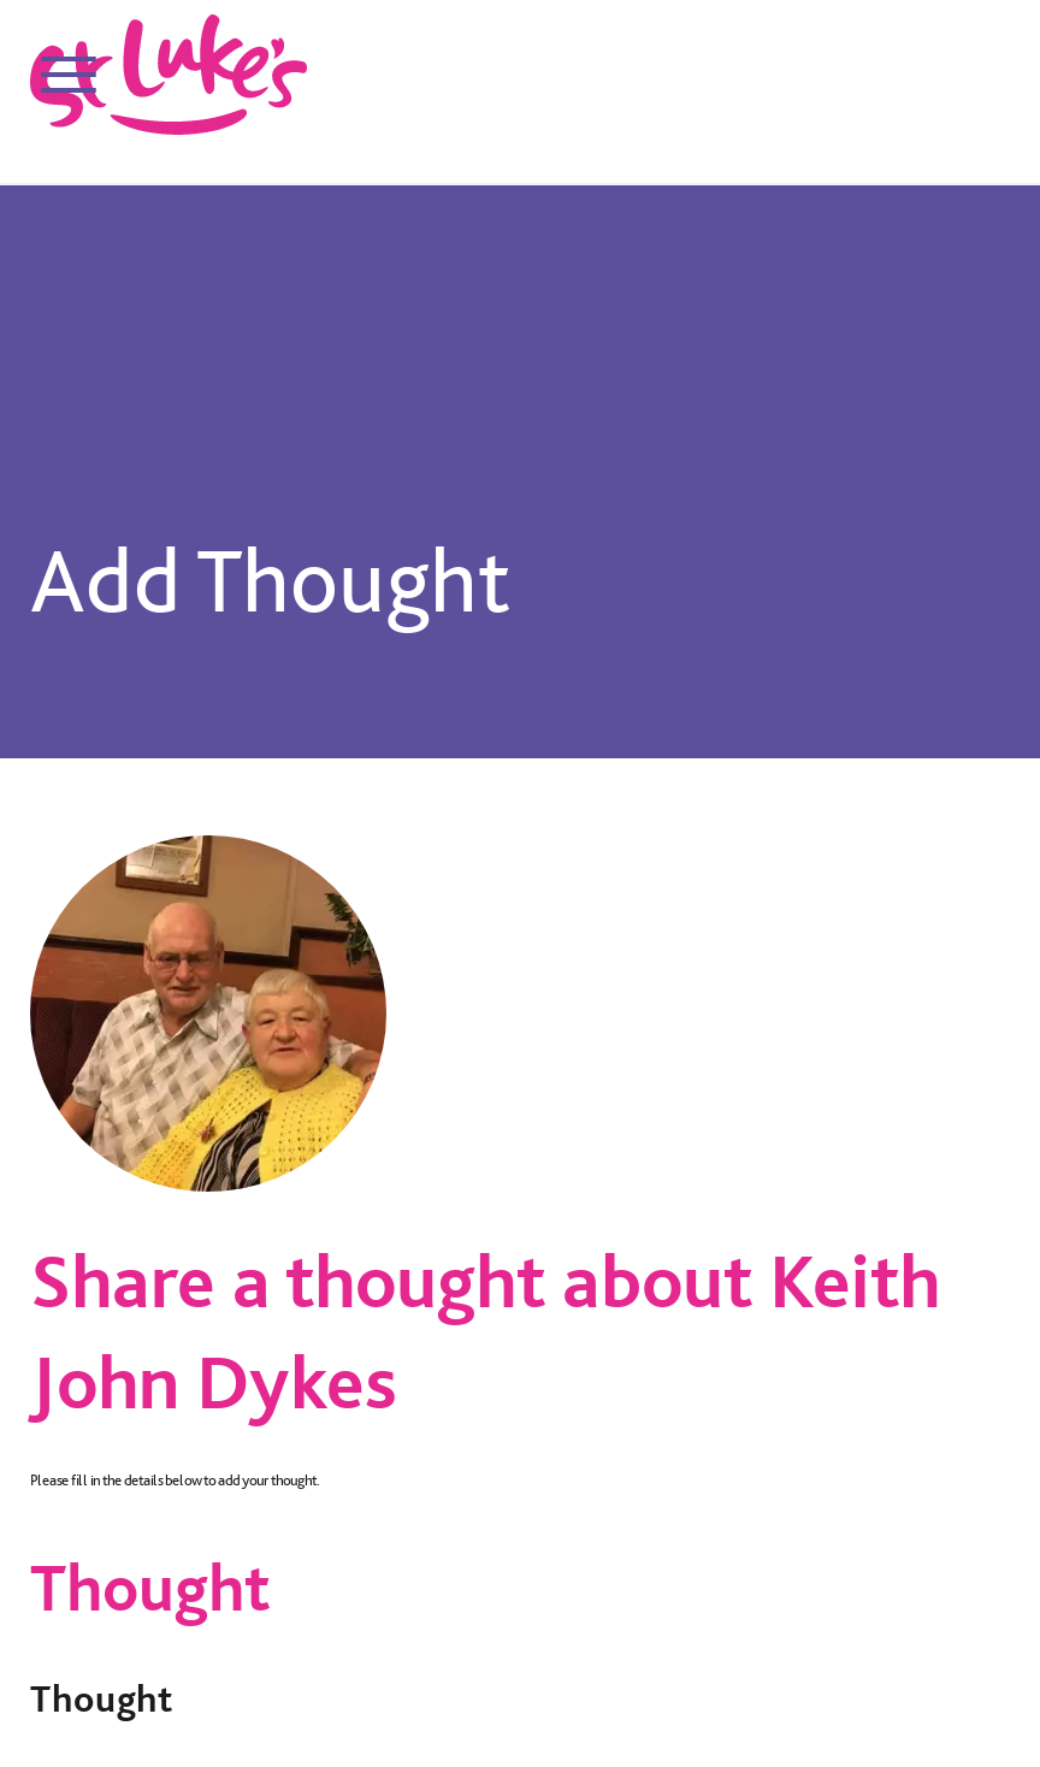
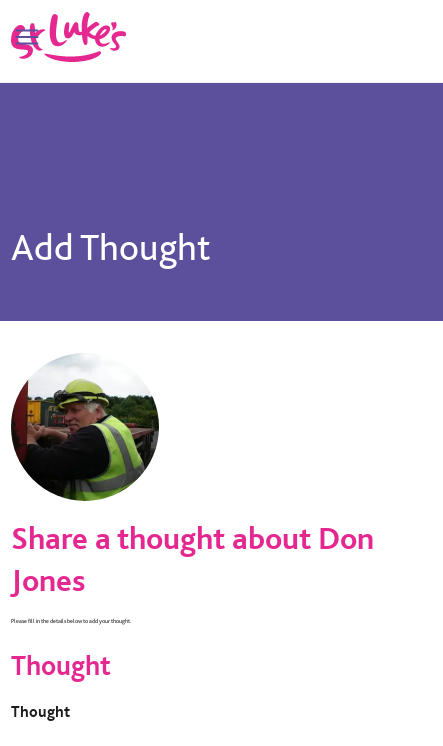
- [image]
- Share a thought about Keith
- John Dykes
+ [image]
+ Share a thought about Don
+ Jones
